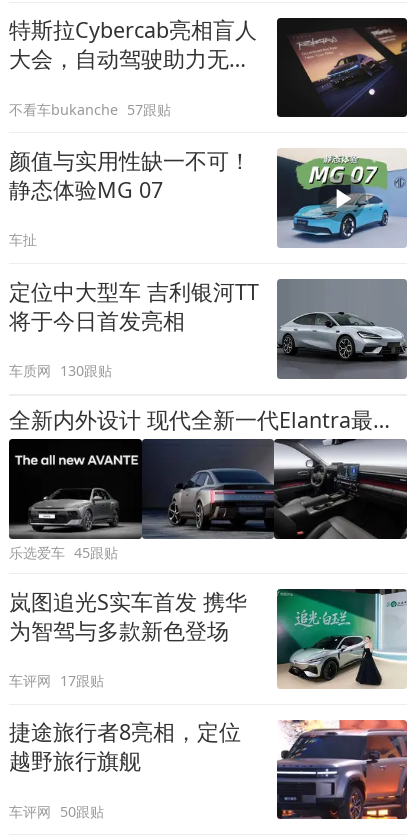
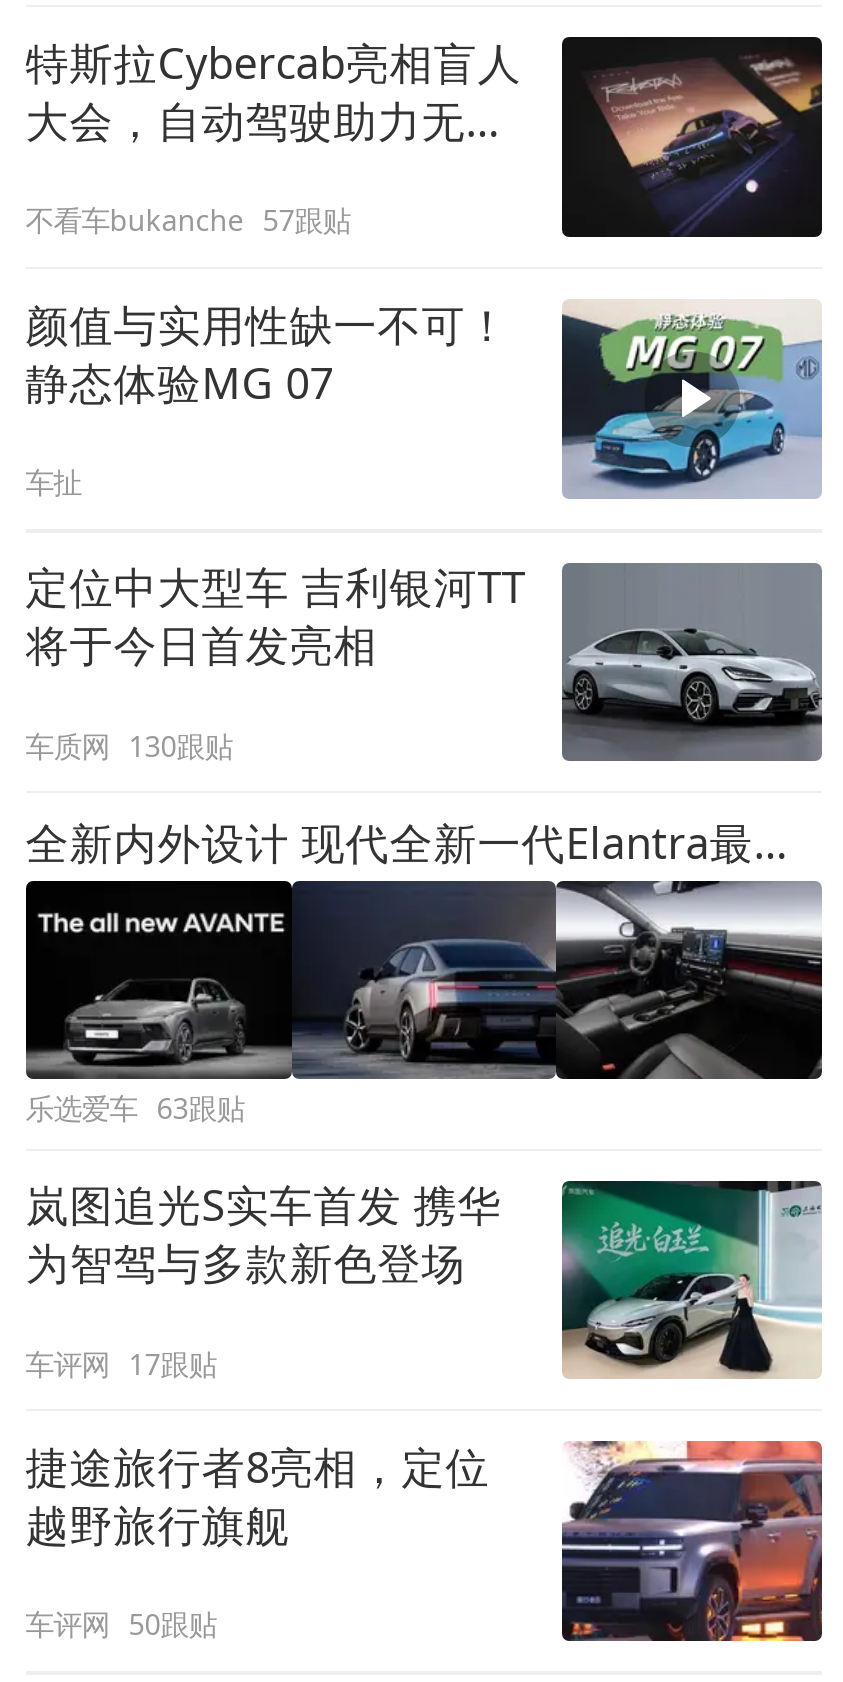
- 乐选爱车 45跟贴
+ 乐选爱车 63跟贴
